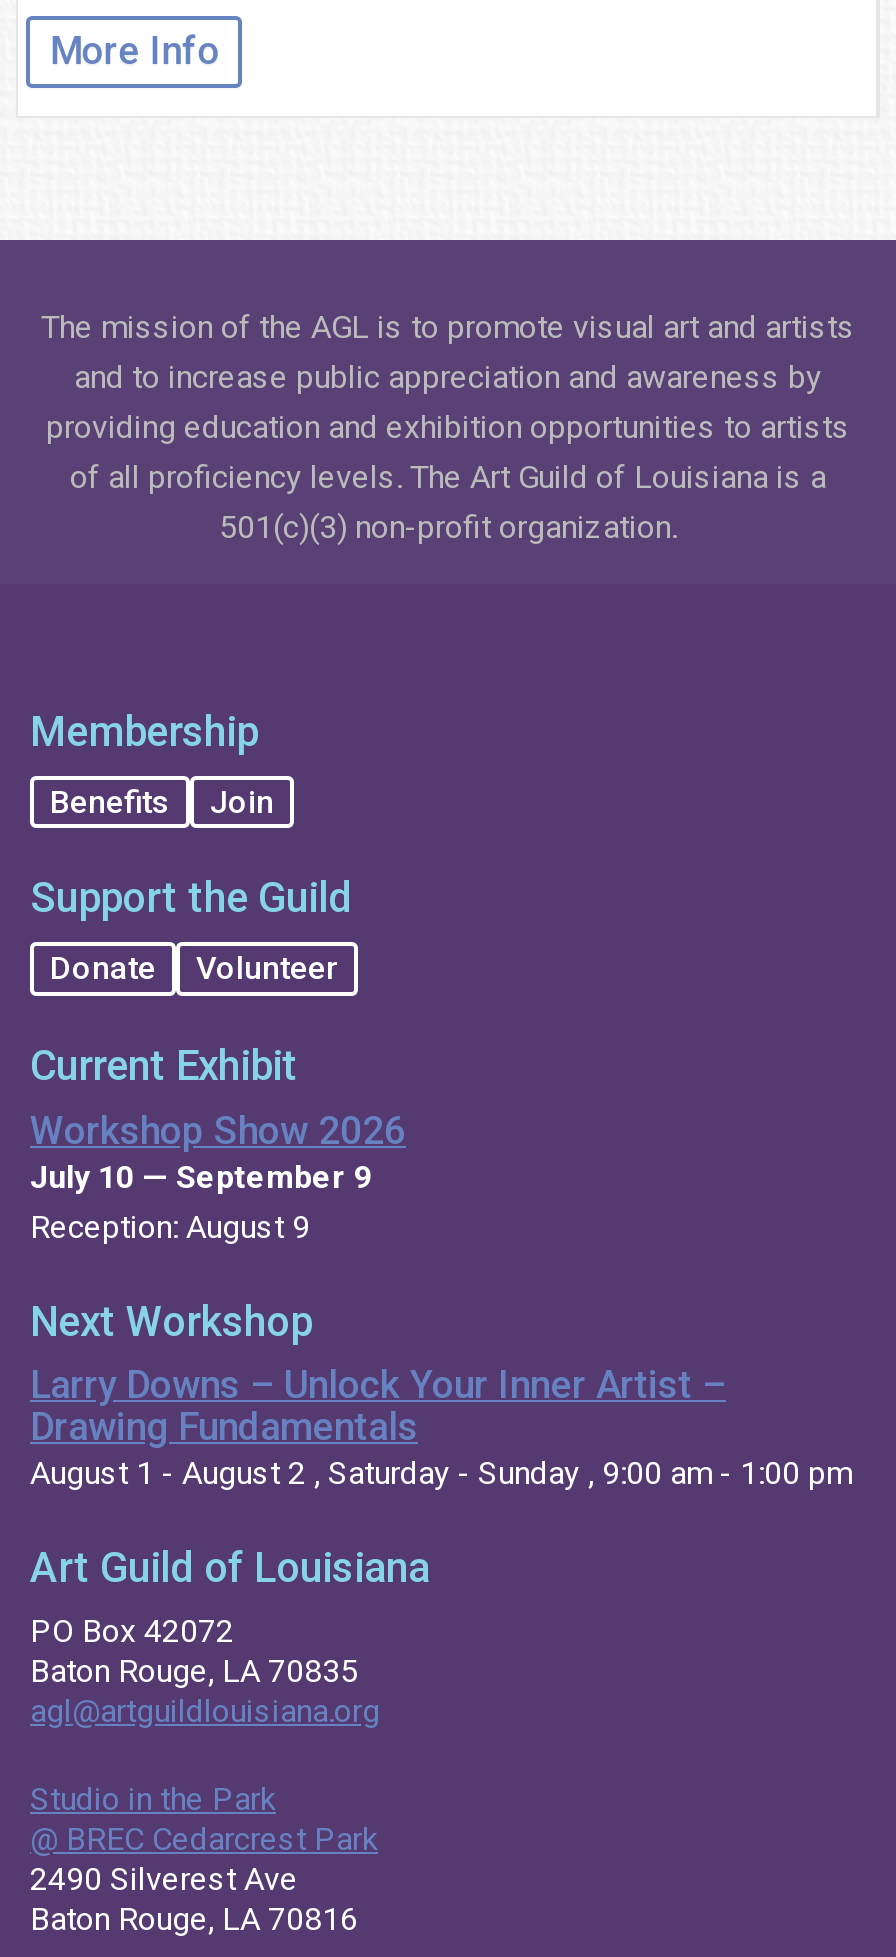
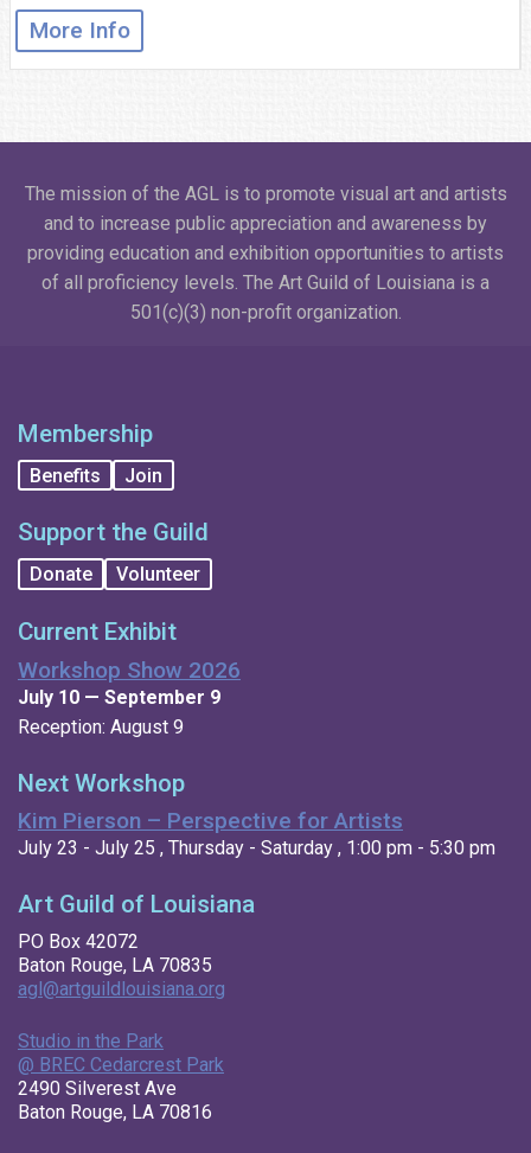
- Larry Downs – Unlock Your Inner Artist –
- Drawing Fundamentals
- August 1 - August 2 , Saturday - Sunday , 9:00 am - 1:00 pm
+ Kim Pierson – Perspective for Artists
+ July 23 - July 25 , Thursday - Saturday , 1:00 pm - 5:30 pm
